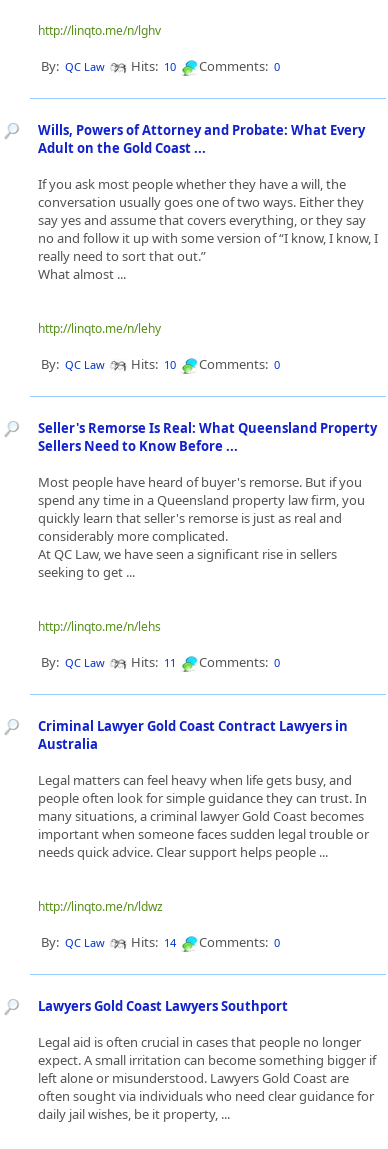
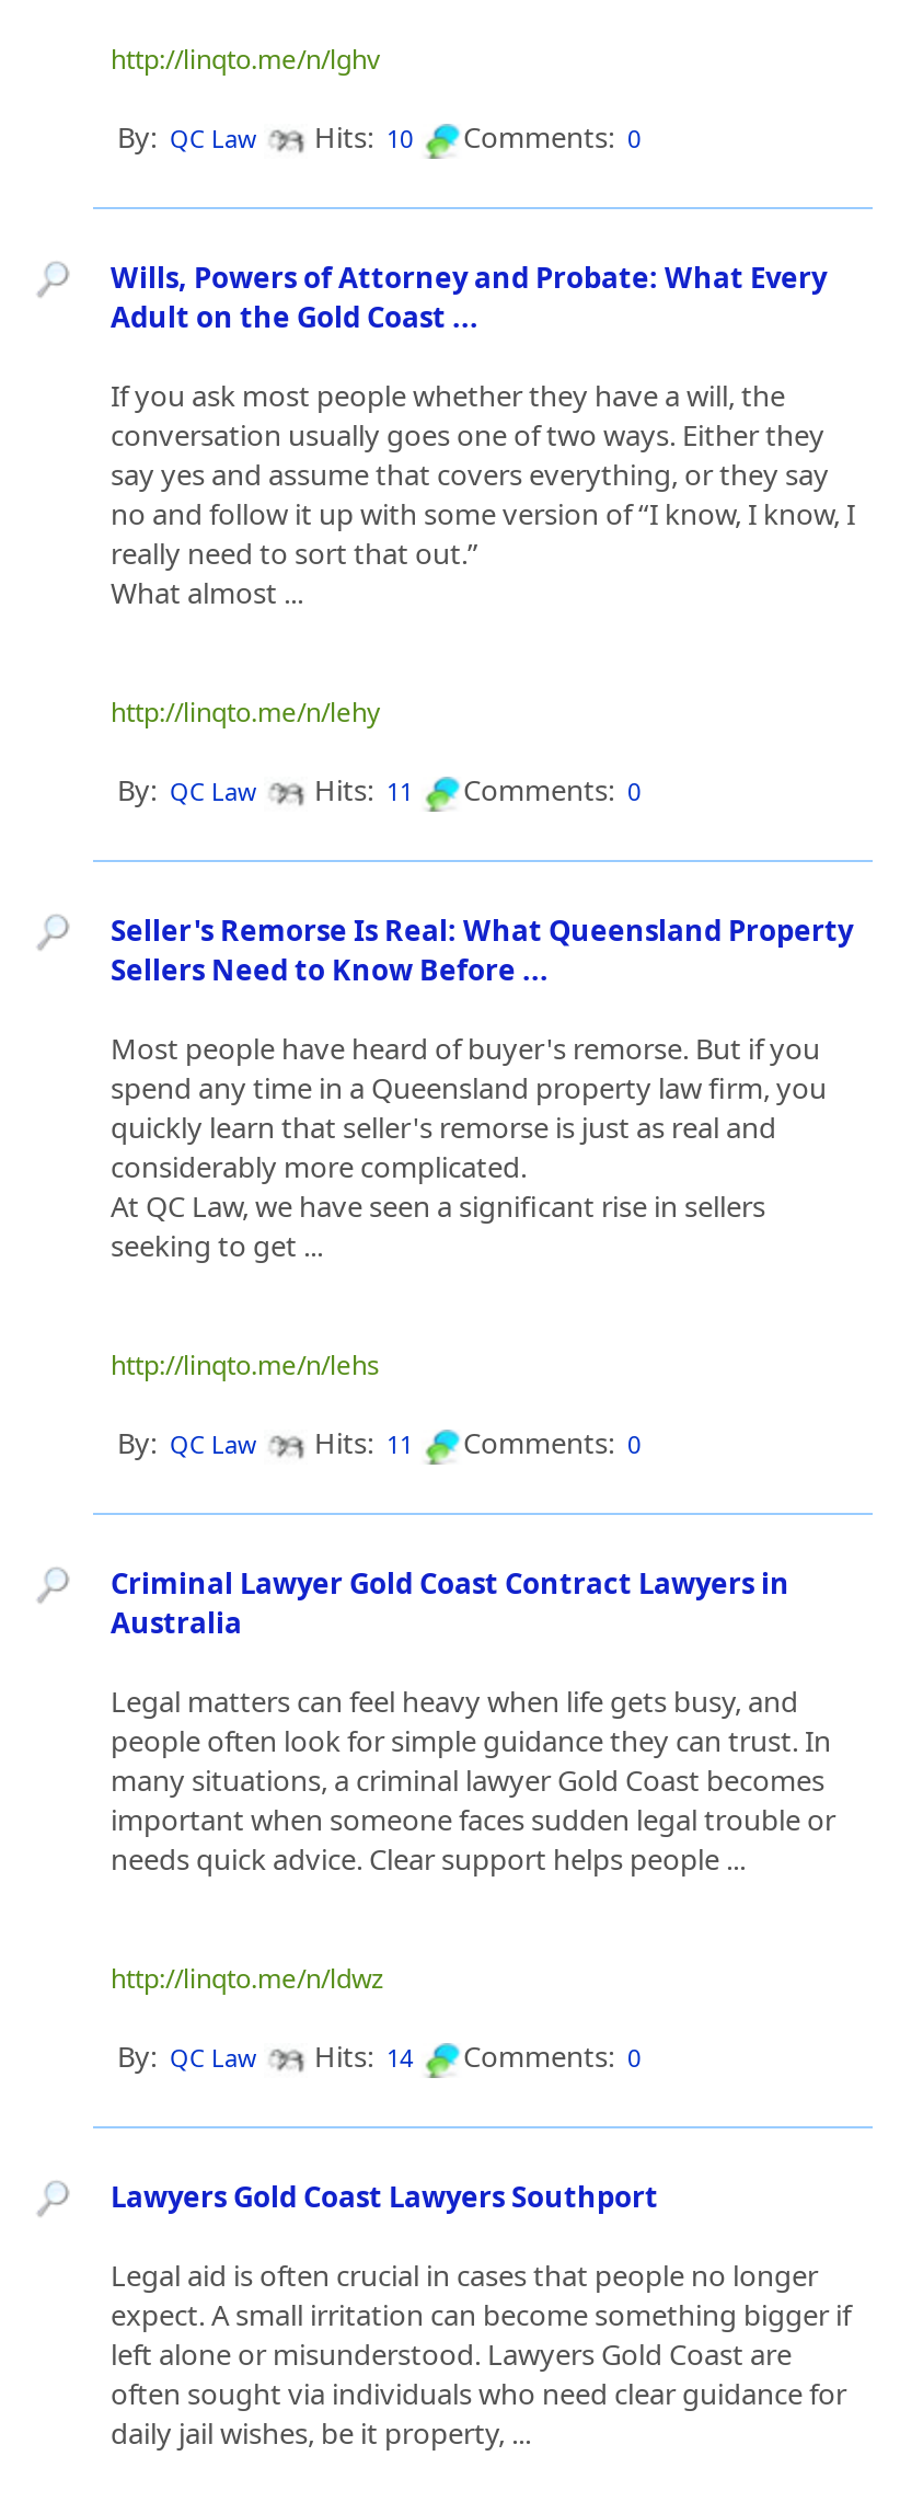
- By: QC Law Hits: 10 Comments: 0
+ By: QC Law Hits: 11 Comments: 0
